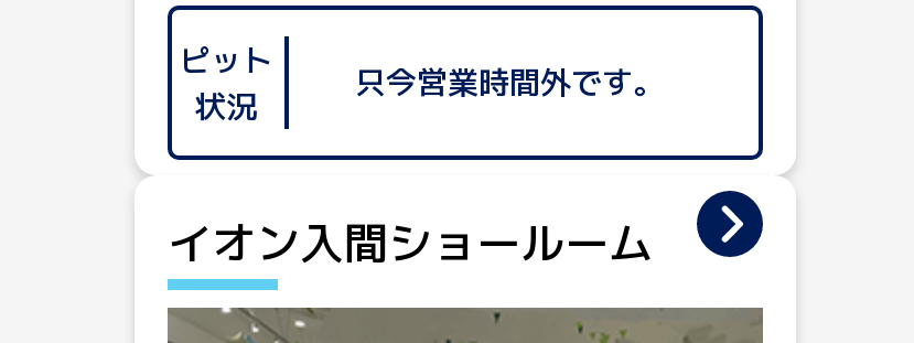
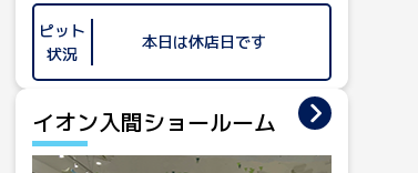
- 只今営業時間外です。
+ 本日は休店日です
